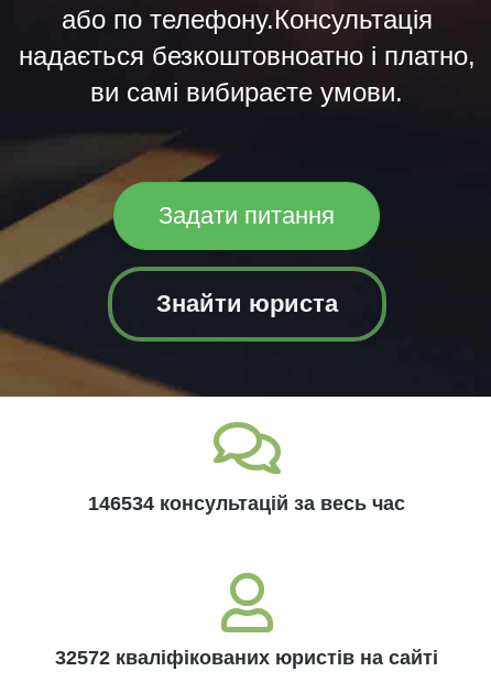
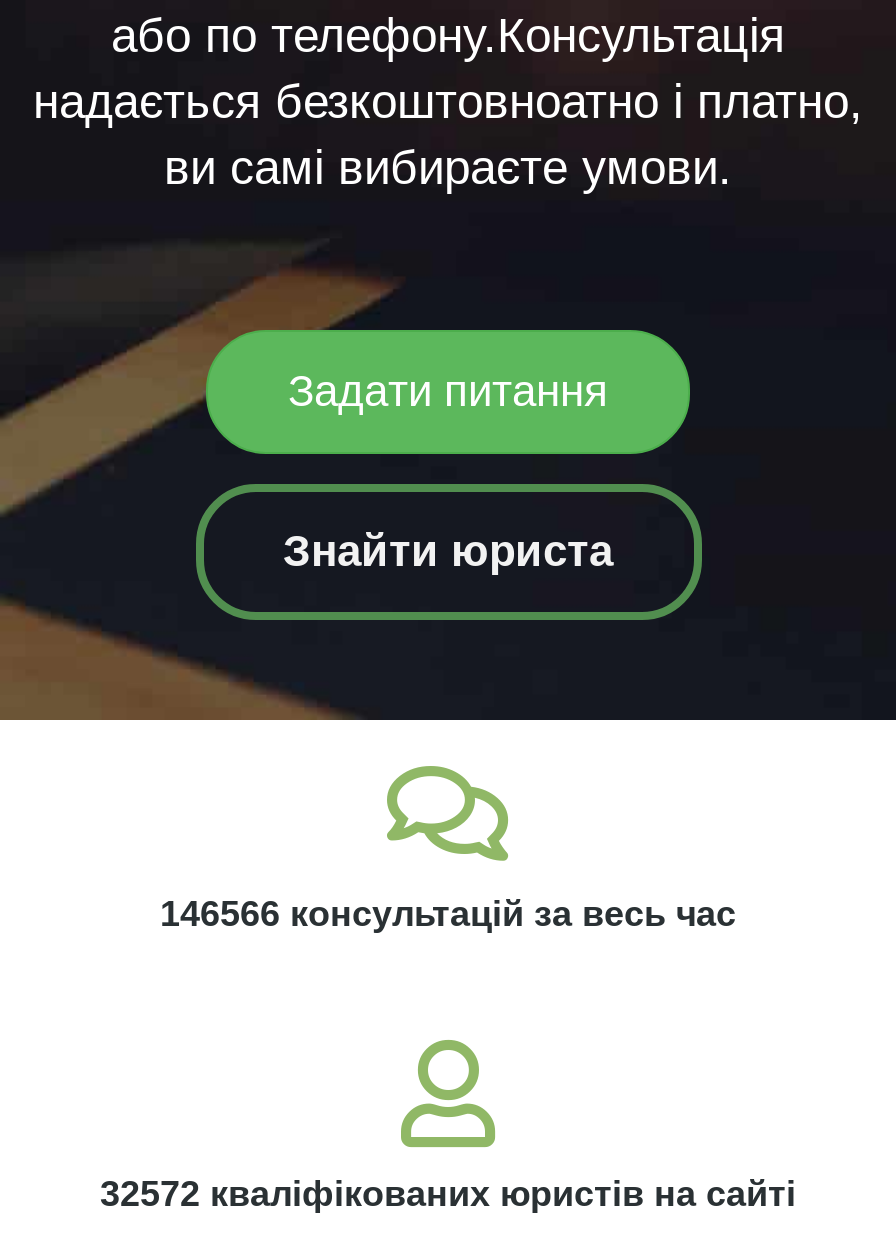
- 146534 консультацій за весь час
+ 146566 консультацій за весь час
